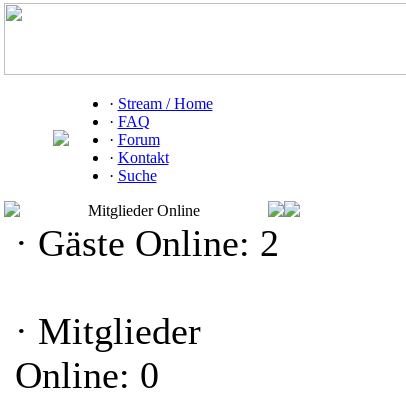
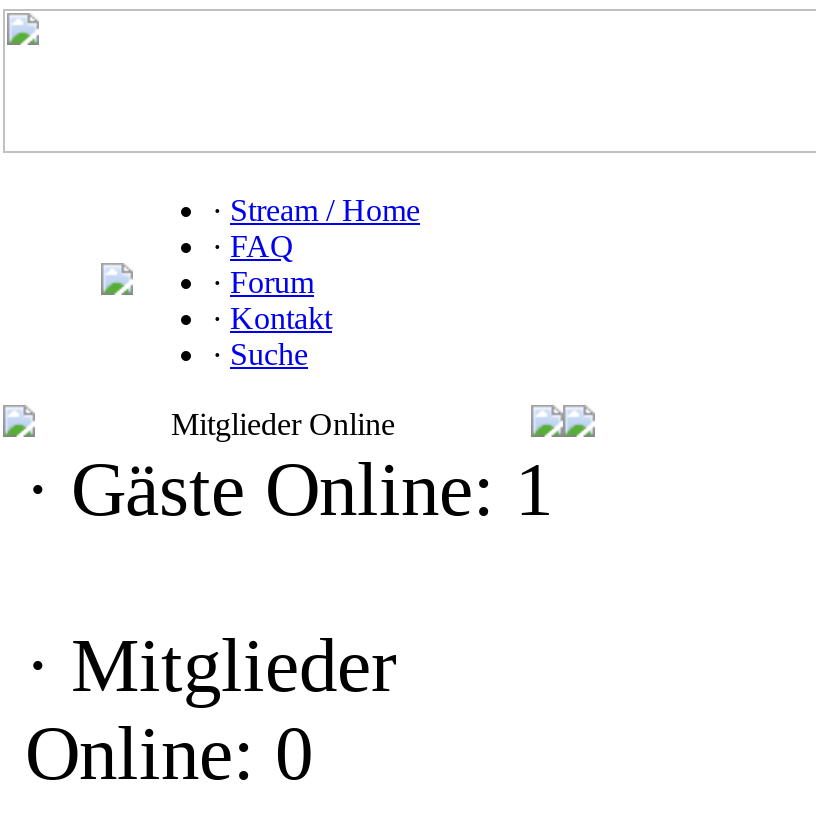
- · Gäste Online: 2
+ · Gäste Online: 1
